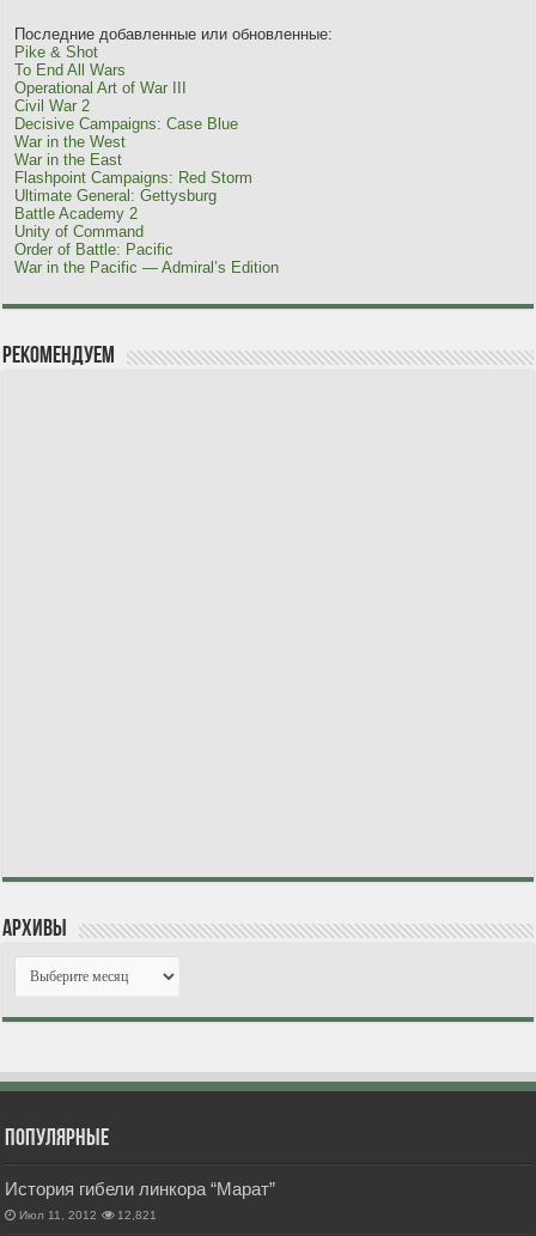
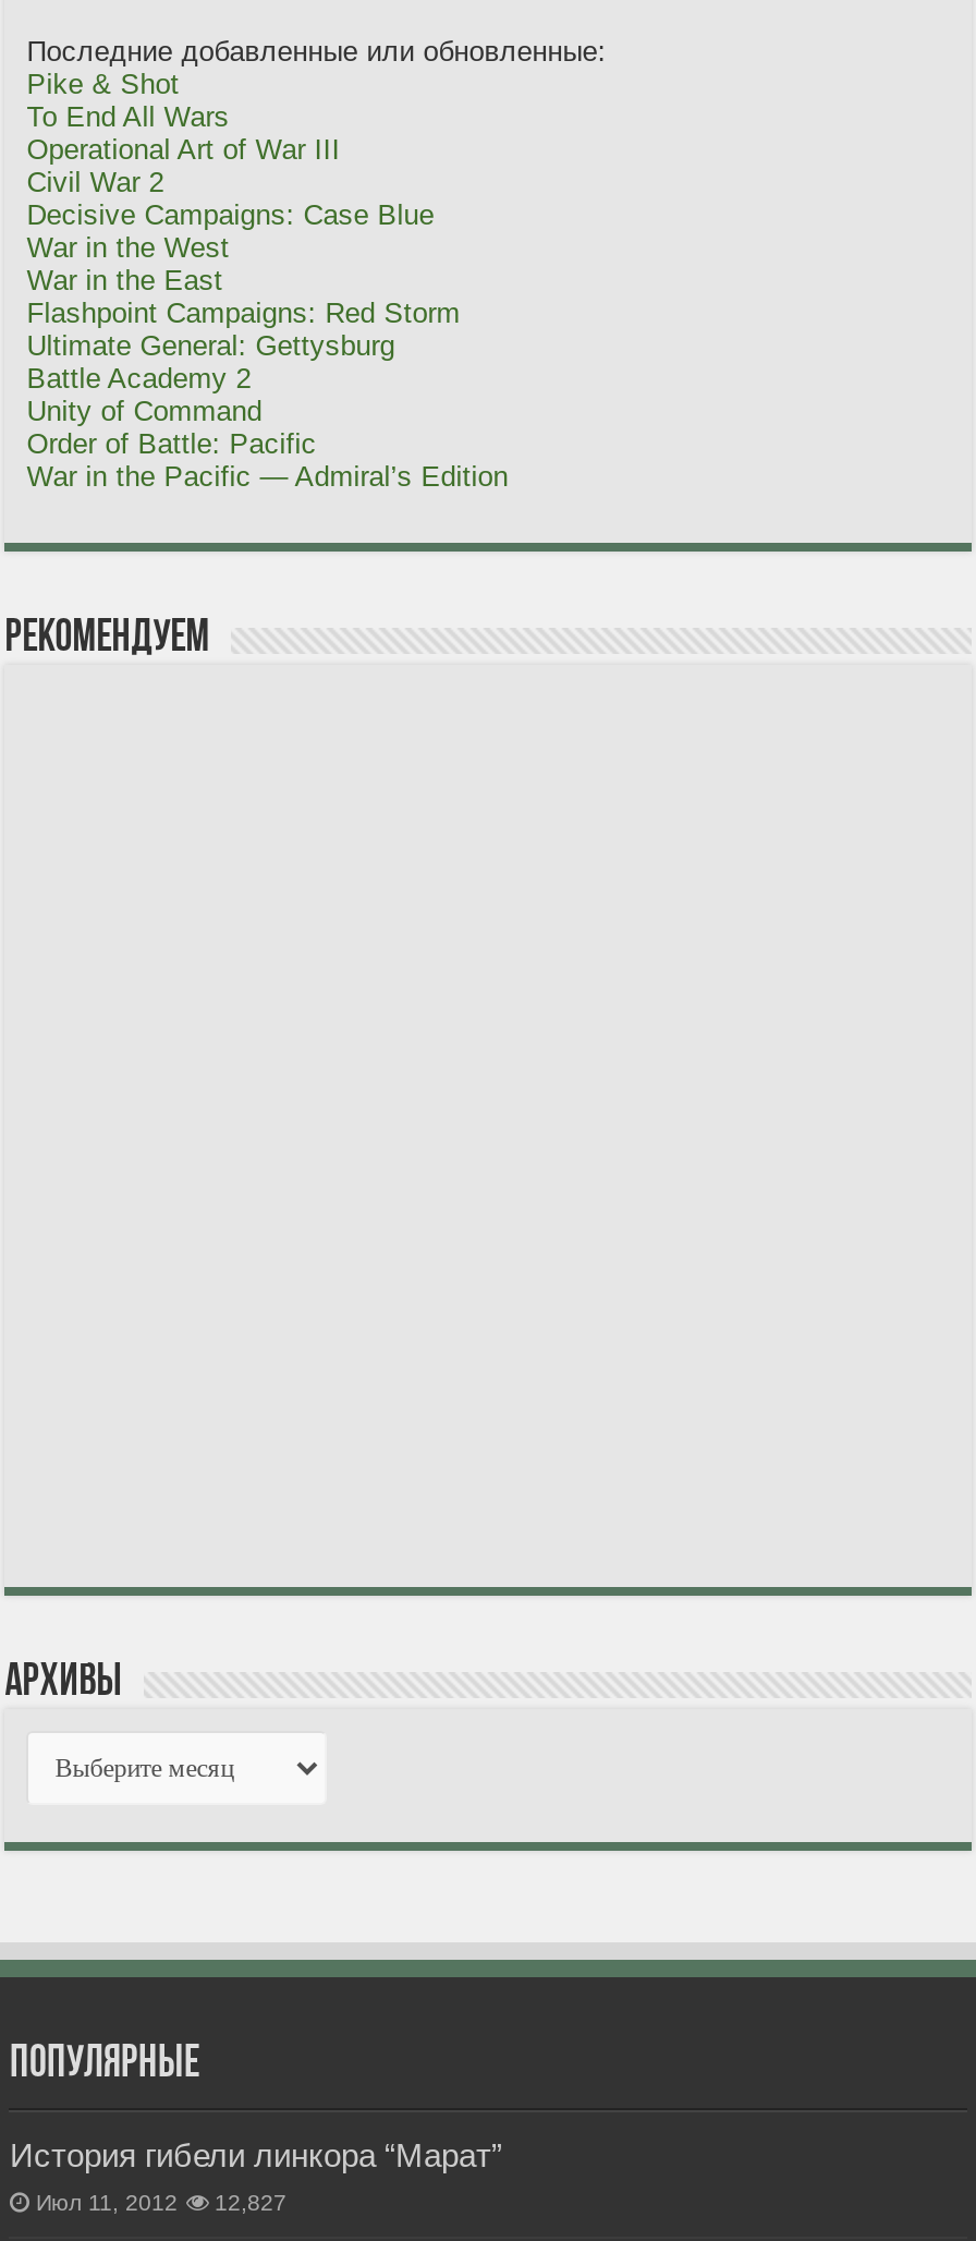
- Июл 11, 2012 12,821
+ Июл 11, 2012 12,827
